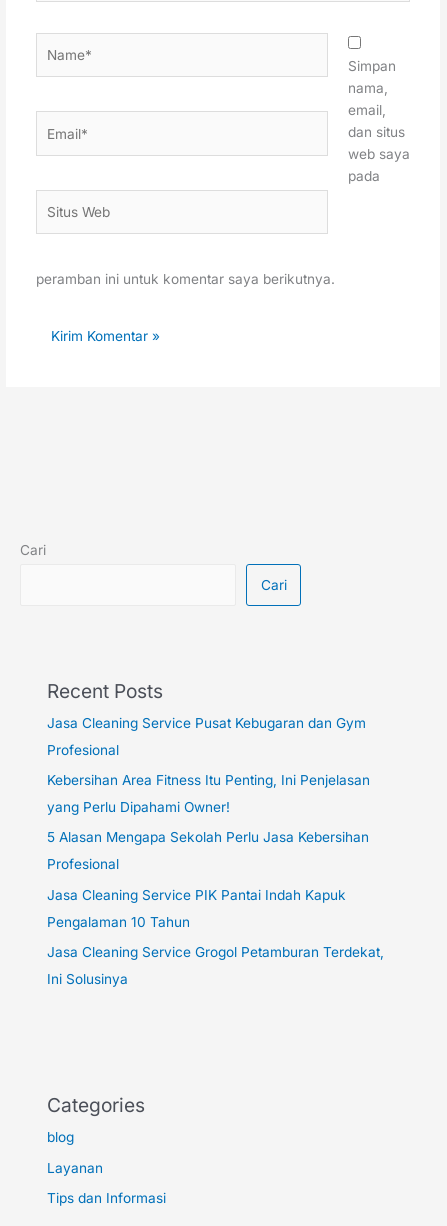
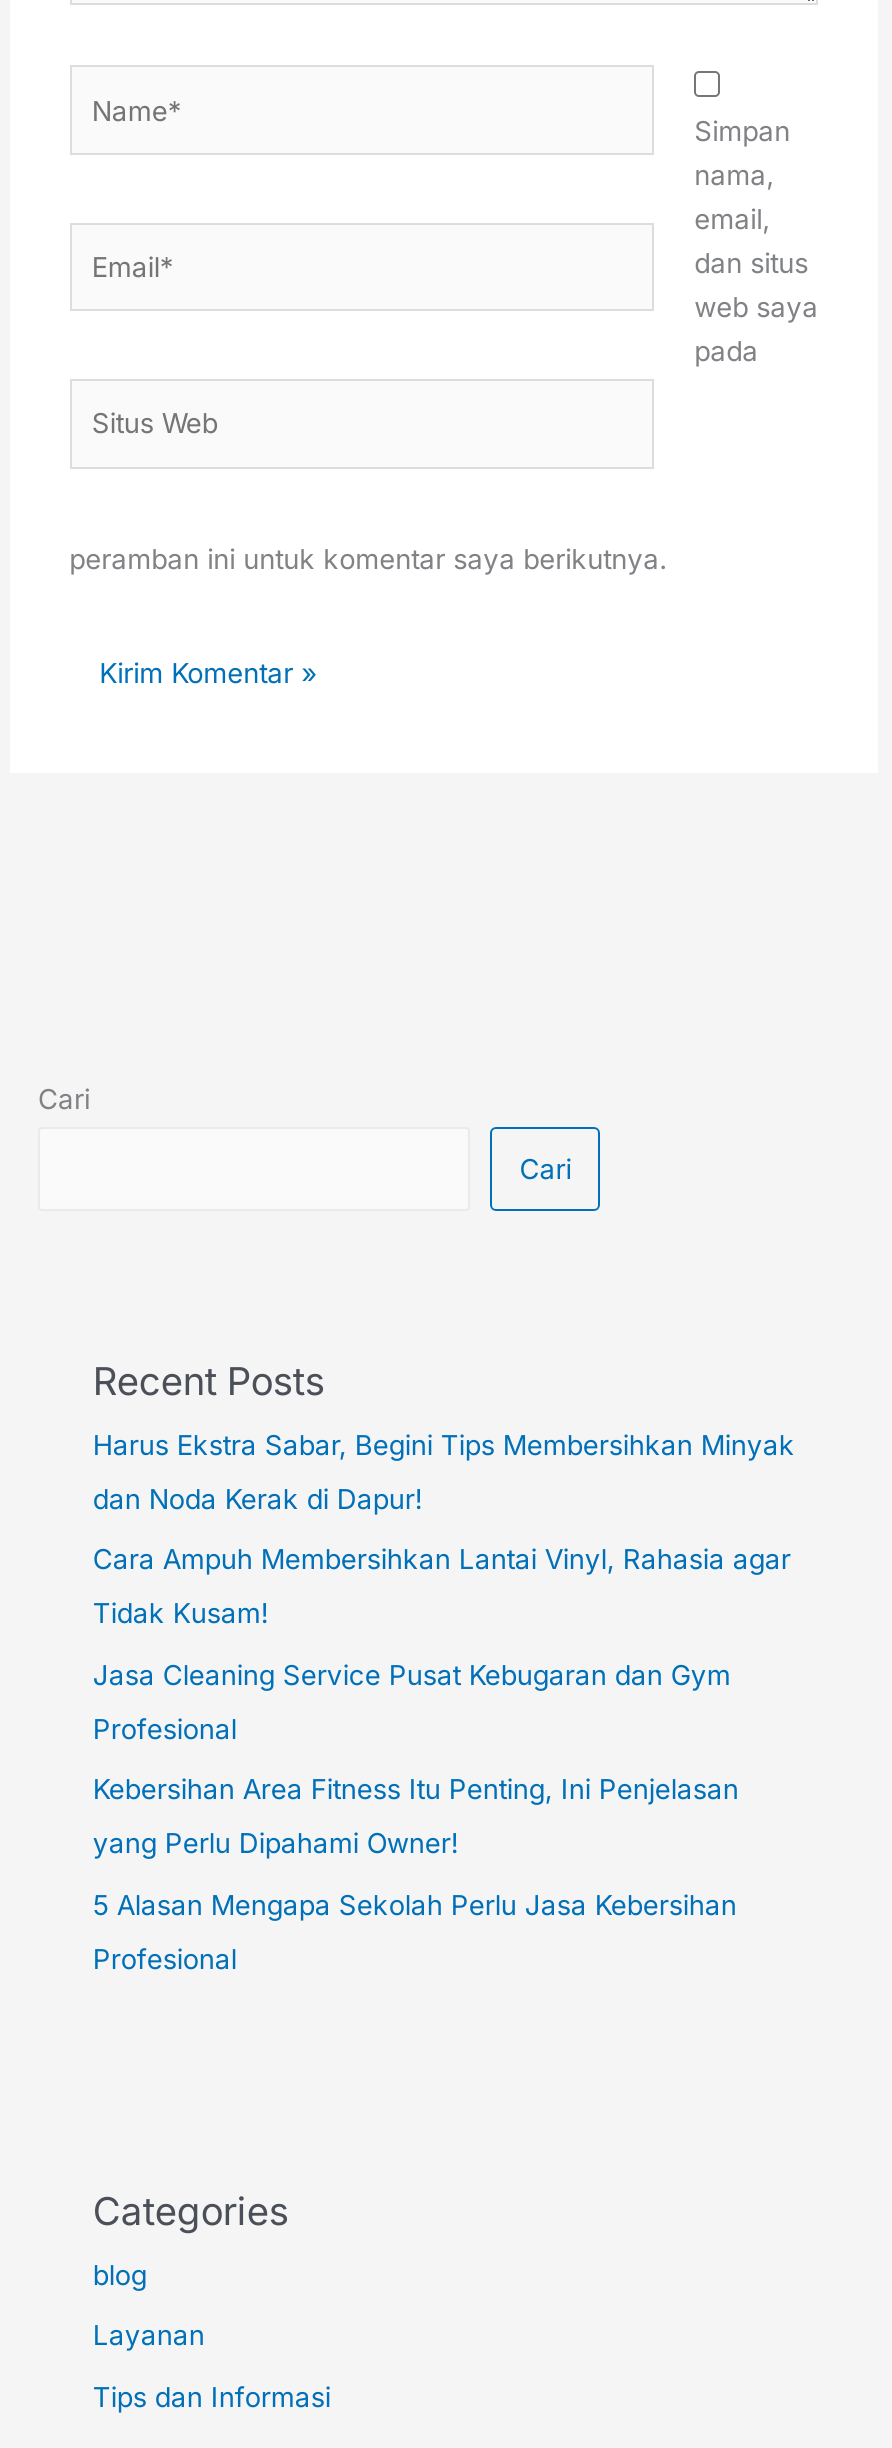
+ Harus Ekstra Sabar, Begini Tips Membersihkan Minyak
+ dan Noda Kerak di Dapur!
+ Cara Ampuh Membersihkan Lantai Vinyl, Rahasia agar
+ Tidak Kusam!

moved down: Jasa Cleaning Service Pusat Kebugaran dan Gym | Profesional | Kebersihan Area Fitness Itu Penting, Ini Penjelasan | yang Perlu Dipahami Owner! | 5 Alasan Mengapa Sekolah Perlu Jasa Kebersihan | Profesional

- Jasa Cleaning Service PIK Pantai Indah Kapuk
- Pengalaman 10 Tahun
- Jasa Cleaning Service Grogol Petamburan Terdekat,
- Ini Solusinya
